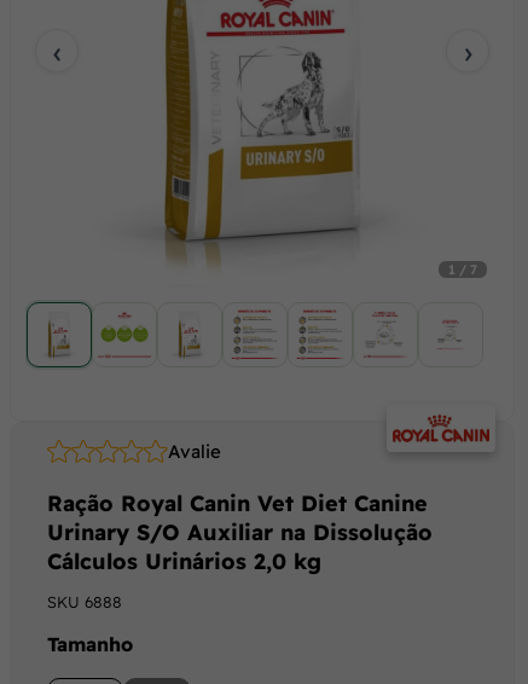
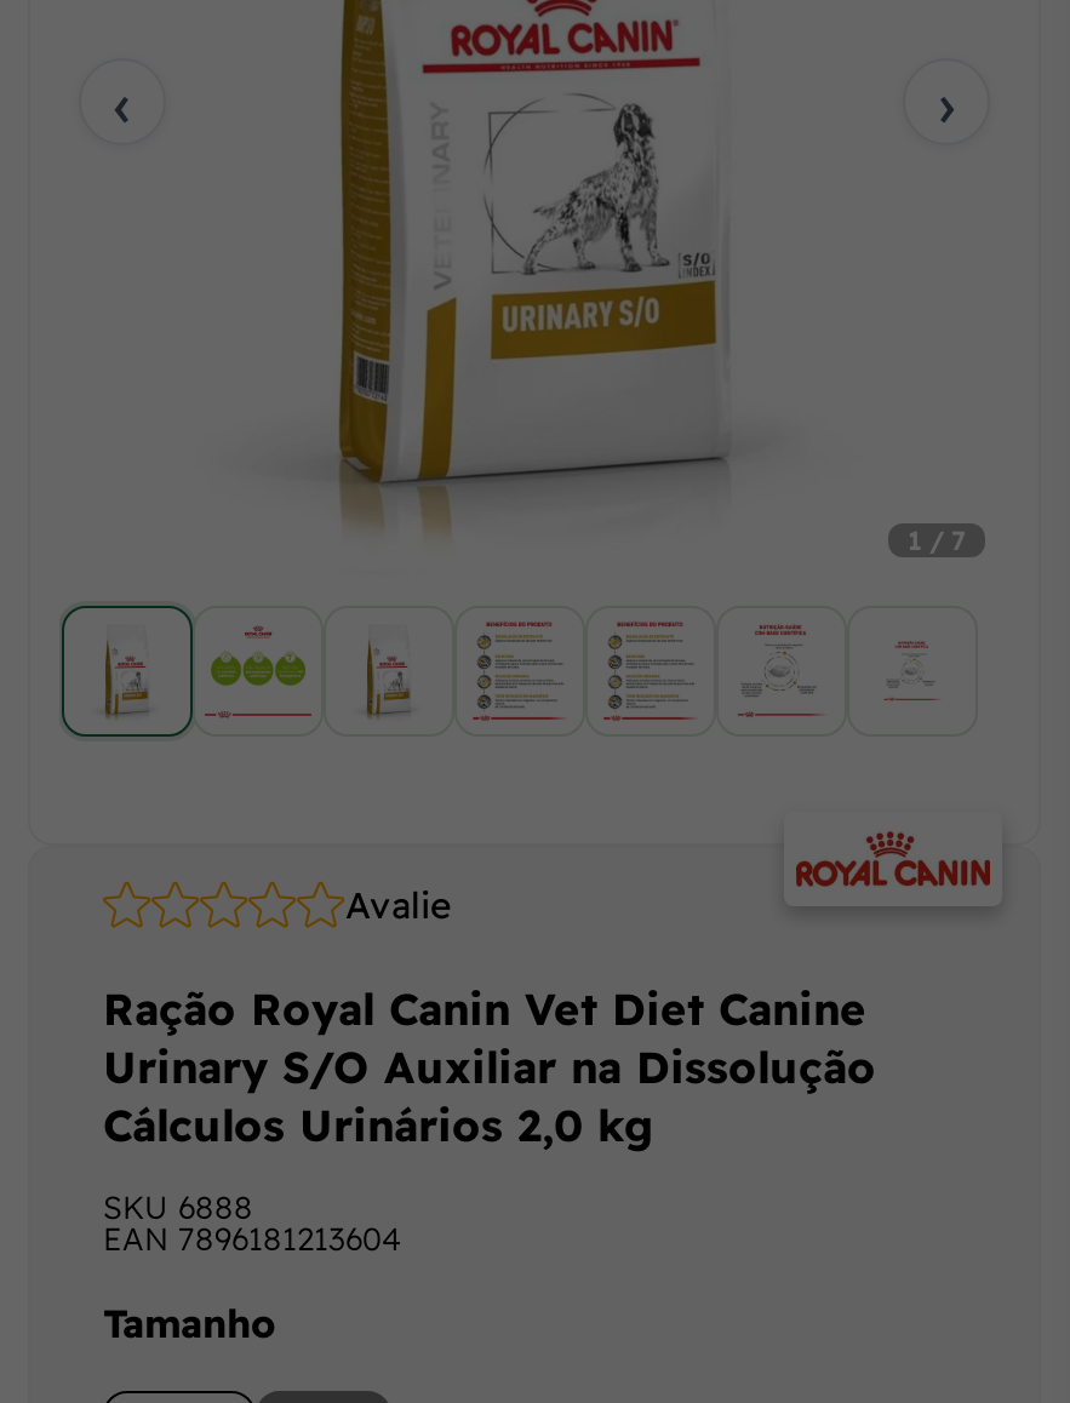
+ EAN 7896181213604
